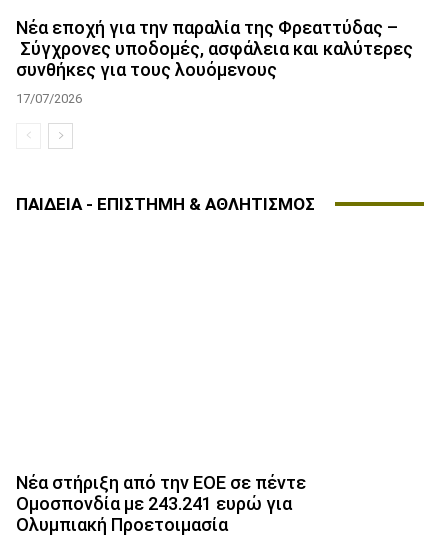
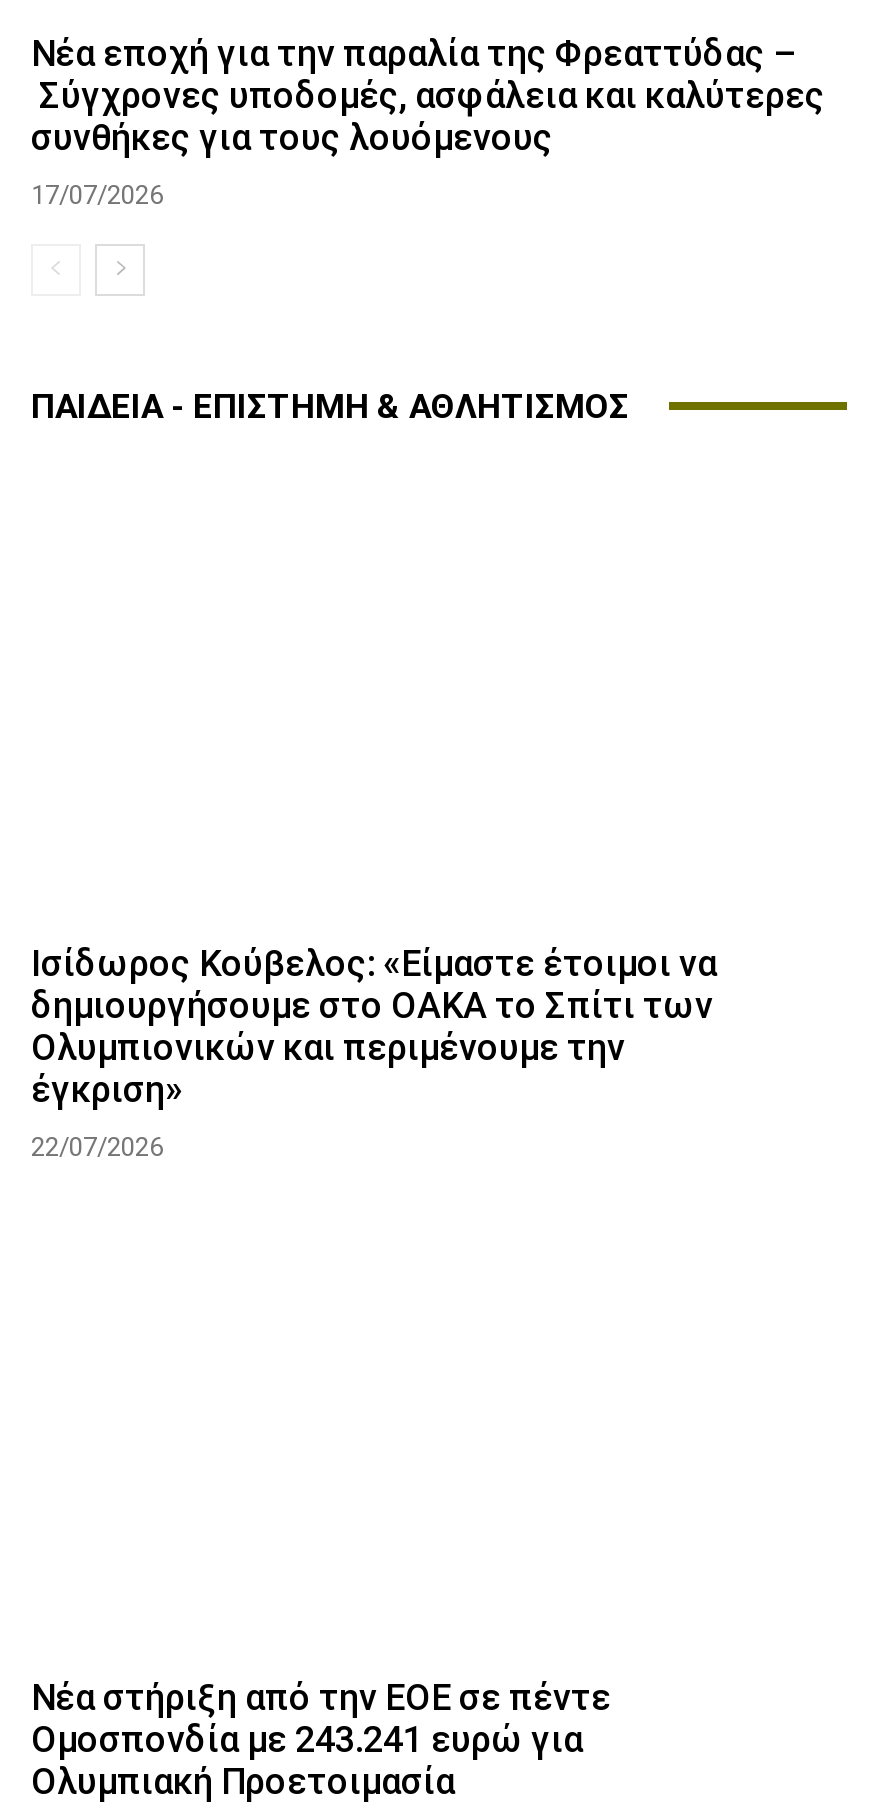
+ Ισίδωρος Κούβελος: «Είμαστε έτοιμοι να
+ δημιουργήσουμε στο ΟΑΚΑ το Σπίτι των
+ Ολυμπιονικών και περιμένουμε την
+ έγκριση»
+ 22/07/2026
